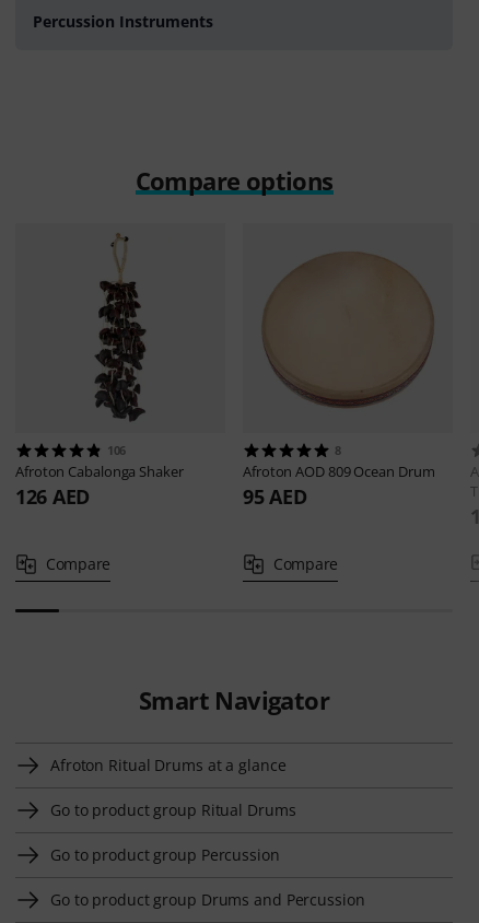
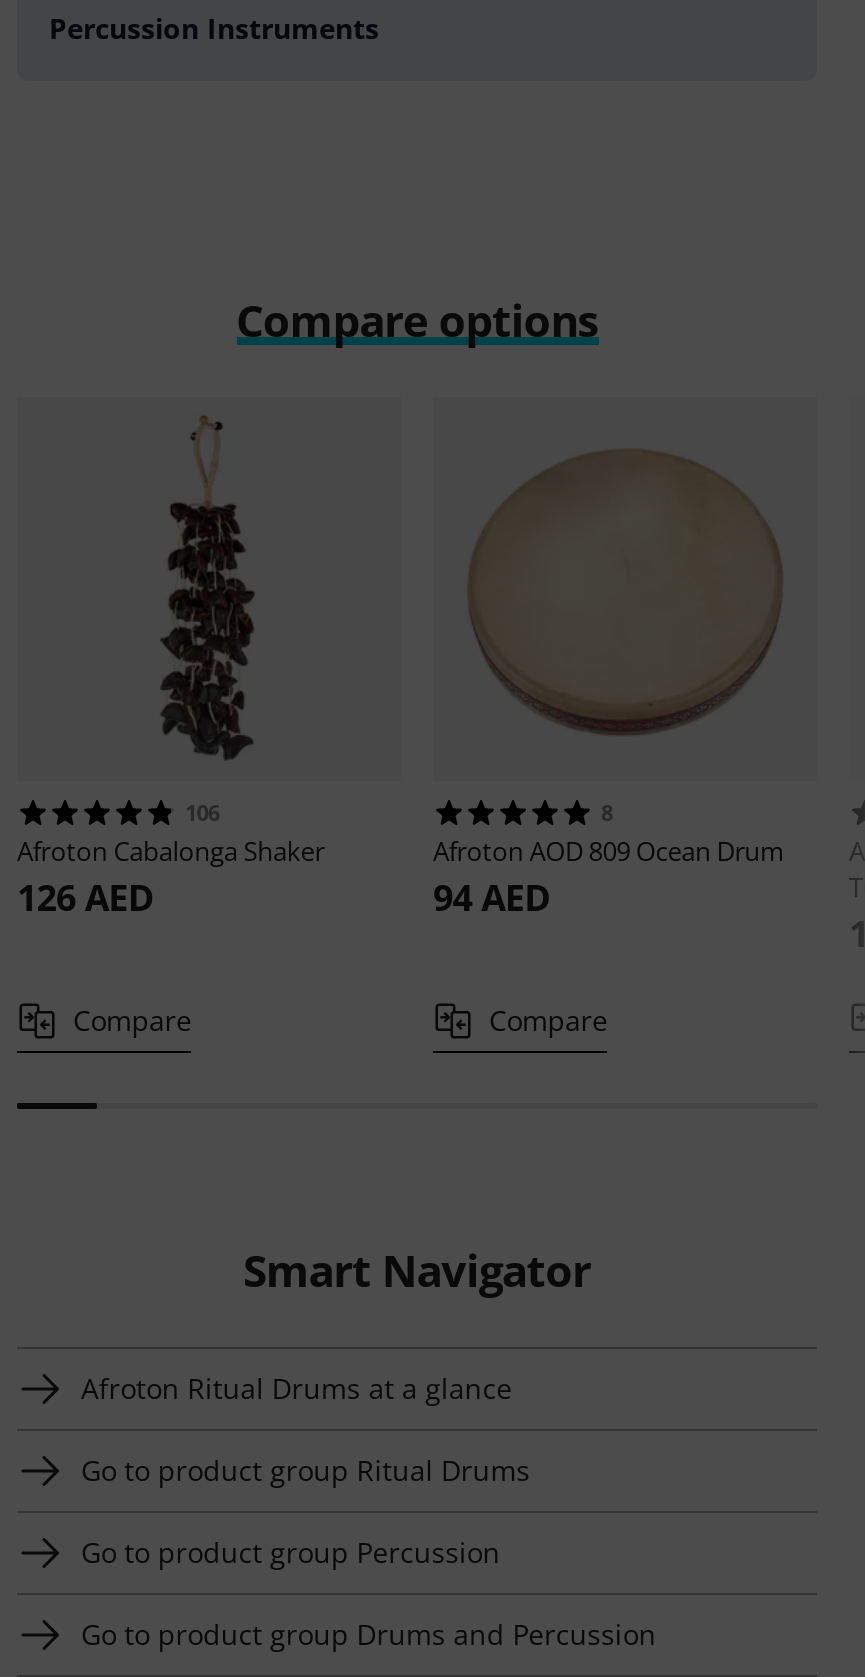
- 95 AED
+ 94 AED
